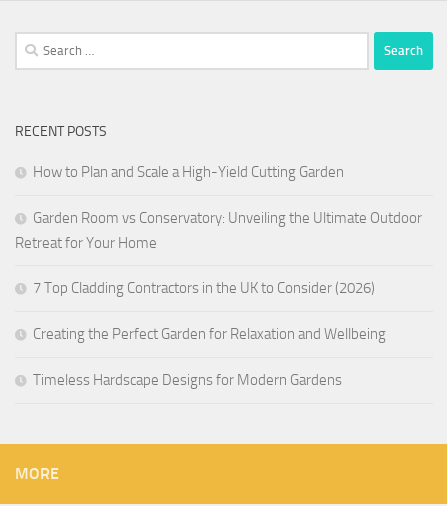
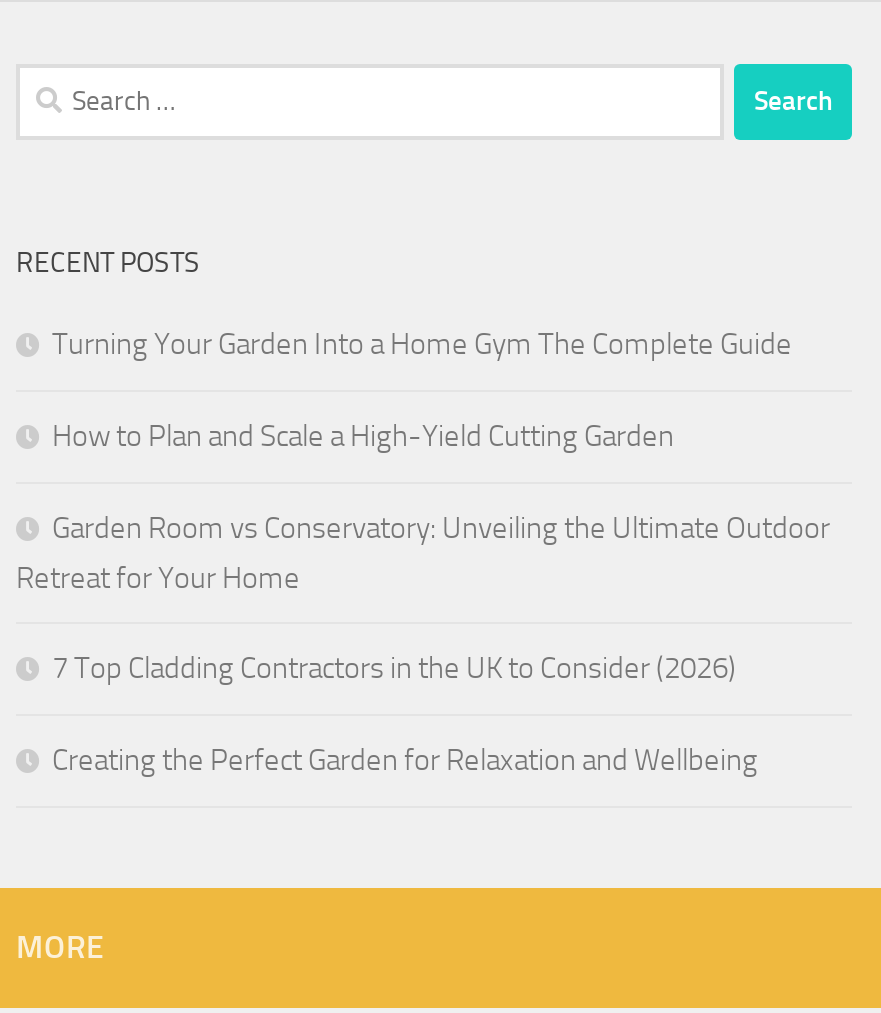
+ Turning Your Garden Into a Home Gym The Complete Guide

moved down: How to Plan and Scale a High-Yield Cutting Garden | Garden Room vs Conservatory: Unveiling the Ultimate Outdoor | Retreat for Your Home | 7 Top Cladding Contractors in the UK to Consider (2026) | Creating the Perfect Garden for Relaxation and Wellbeing

- Timeless Hardscape Designs for Modern Gardens
